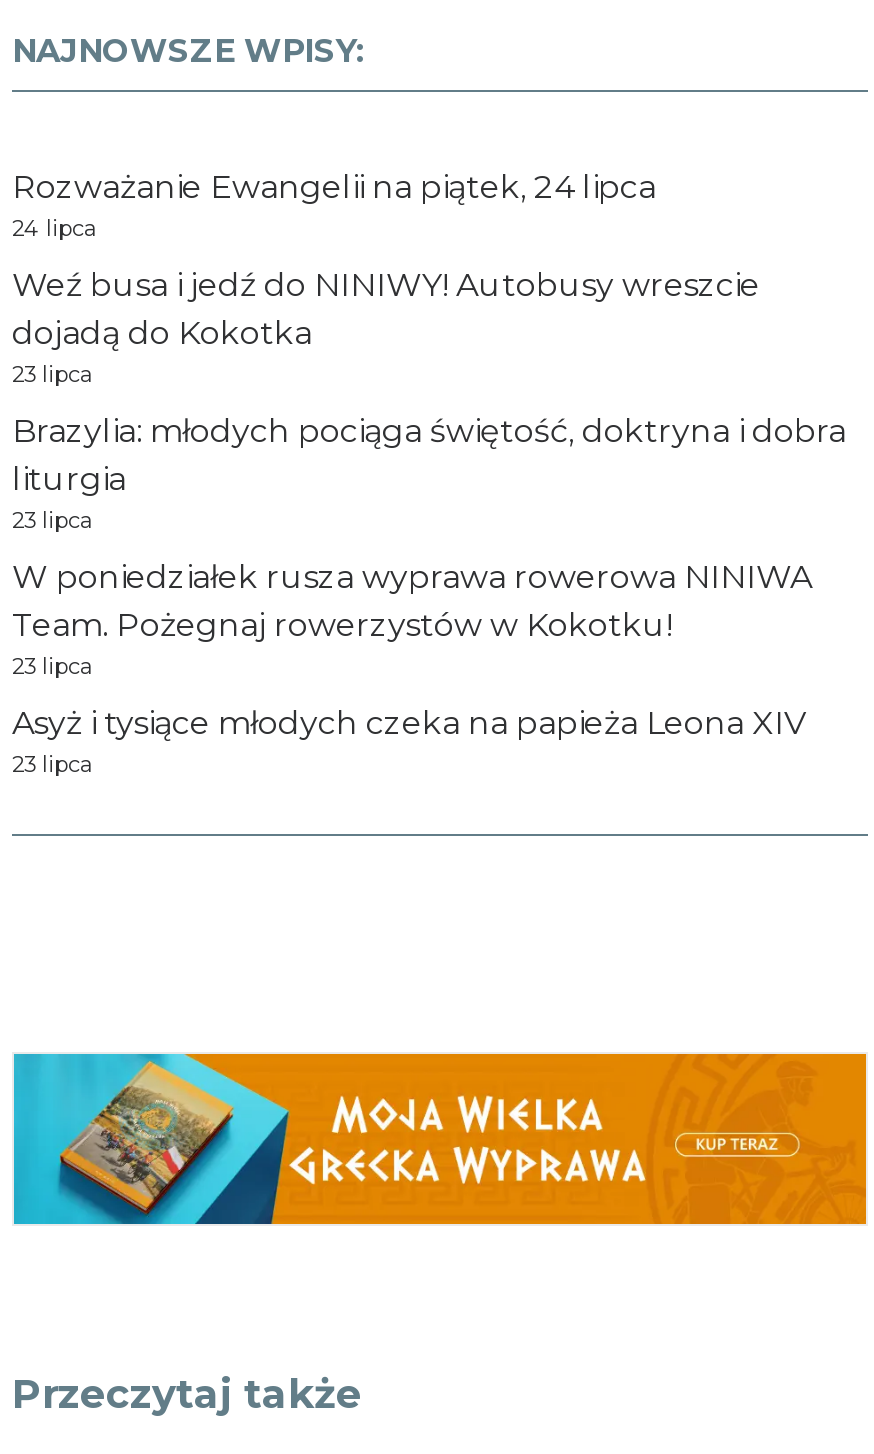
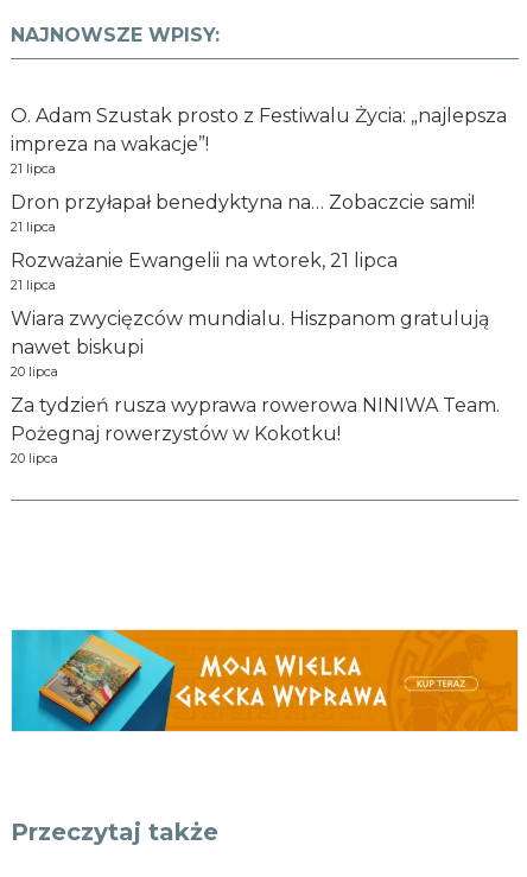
- Rozważanie Ewangelii na piątek, 24 lipca
- 24 lipca
+ O. Adam Szustak prosto z Festiwalu Życia: „najlepsza
+ impreza na wakacje”!
+ 21 lipca

- Weź busa i jedź do NINIWY! Autobusy wreszcie
- dojadą do Kokotka
- 23 lipca
+ Dron przyłapał benedyktyna na… Zobaczcie sami!
+ 21 lipca

- Brazylia: młodych pociąga świętość, doktryna i dobra
- liturgia
- 23 lipca
+ Rozważanie Ewangelii na wtorek, 21 lipca
+ 21 lipca

- W poniedziałek rusza wyprawa rowerowa NINIWA
- Team. Pożegnaj rowerzystów w Kokotku!
- 23 lipca
+ Wiara zwycięzców mundialu. Hiszpanom gratulują
+ nawet biskupi
+ 20 lipca

- Asyż i tysiące młodych czeka na papieża Leona XIV
- 23 lipca
+ Za tydzień rusza wyprawa rowerowa NINIWA Team.
+ Pożegnaj rowerzystów w Kokotku!
+ 20 lipca
